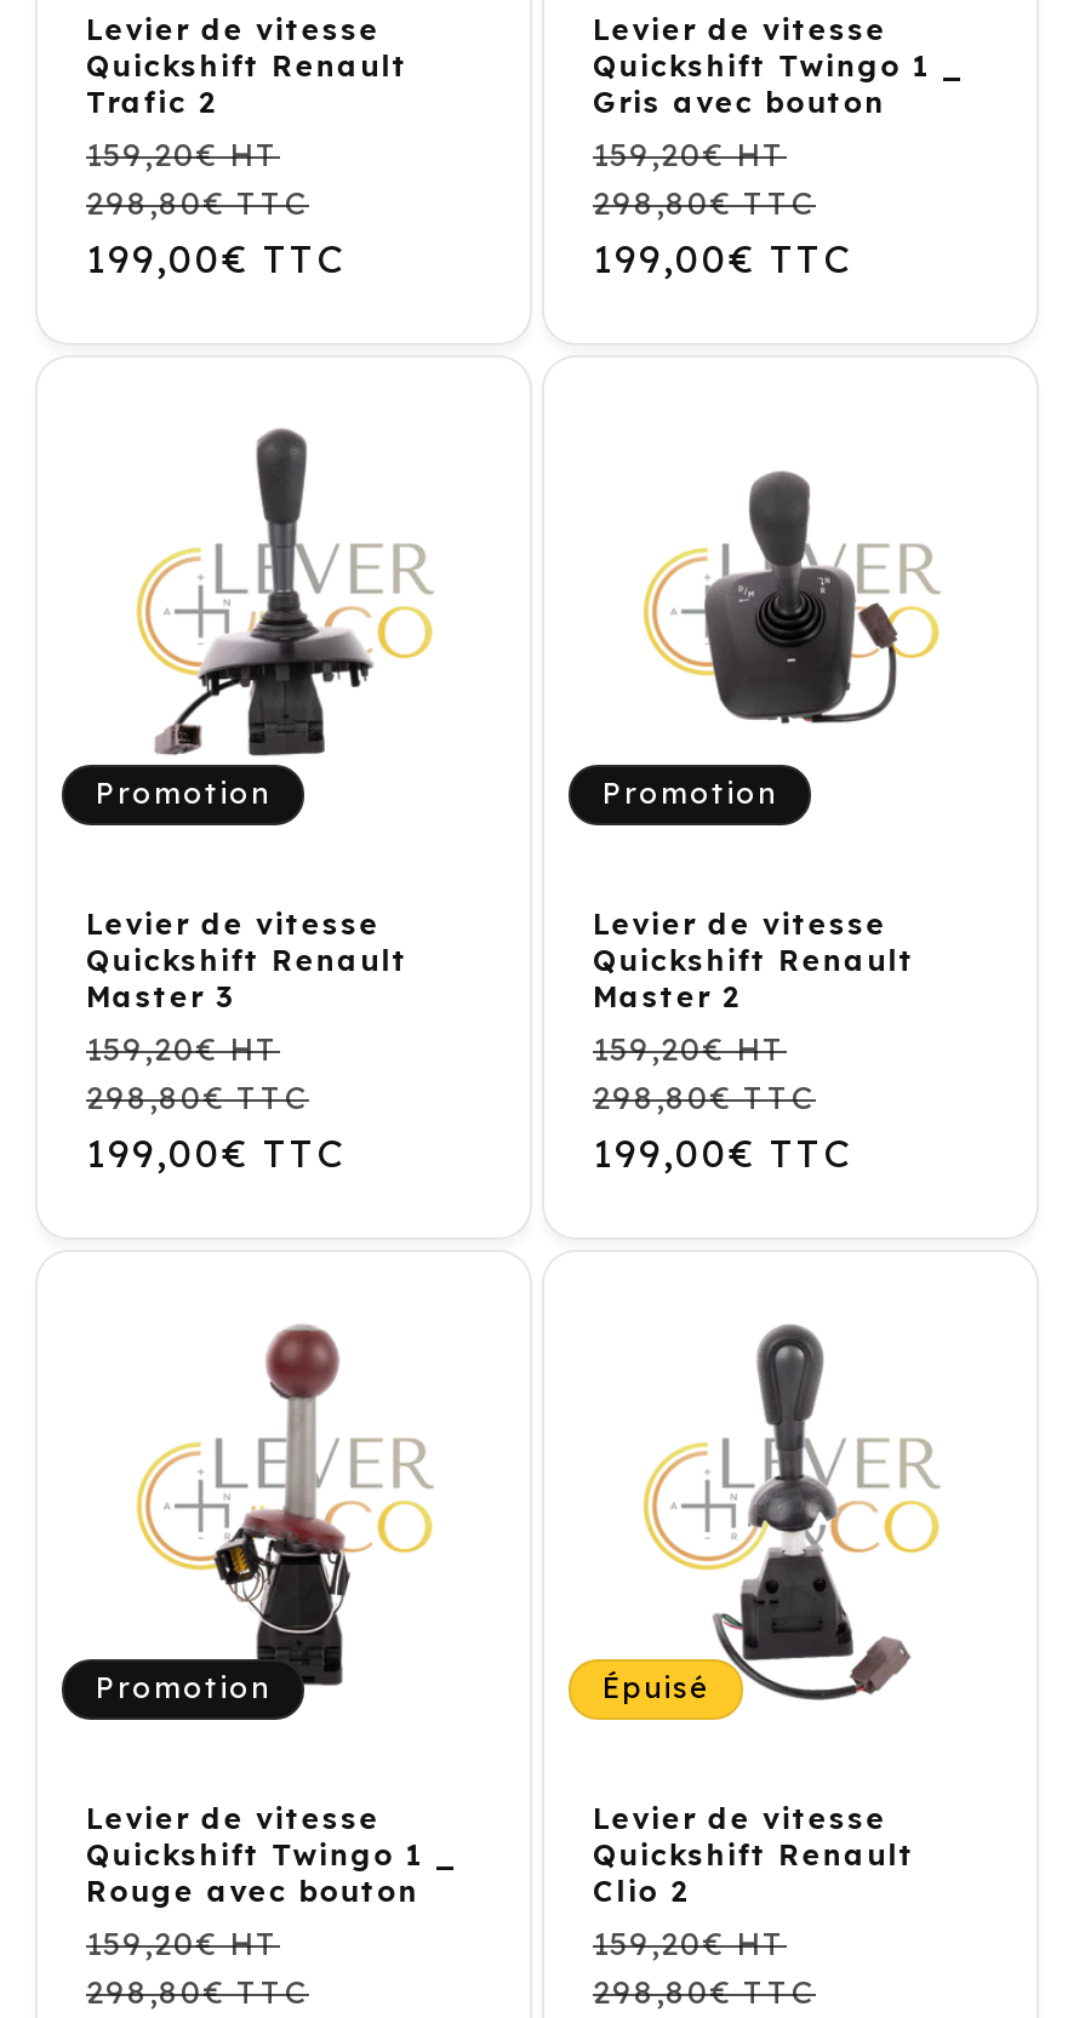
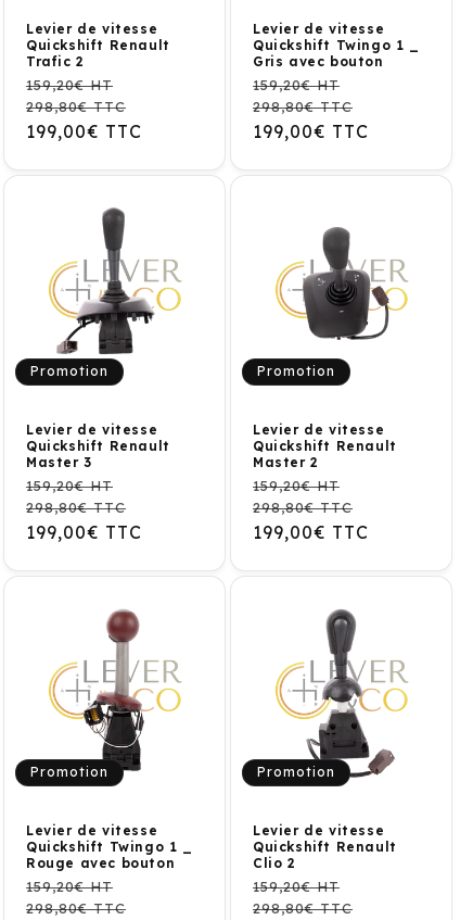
- Épuisé
+ Promotion
